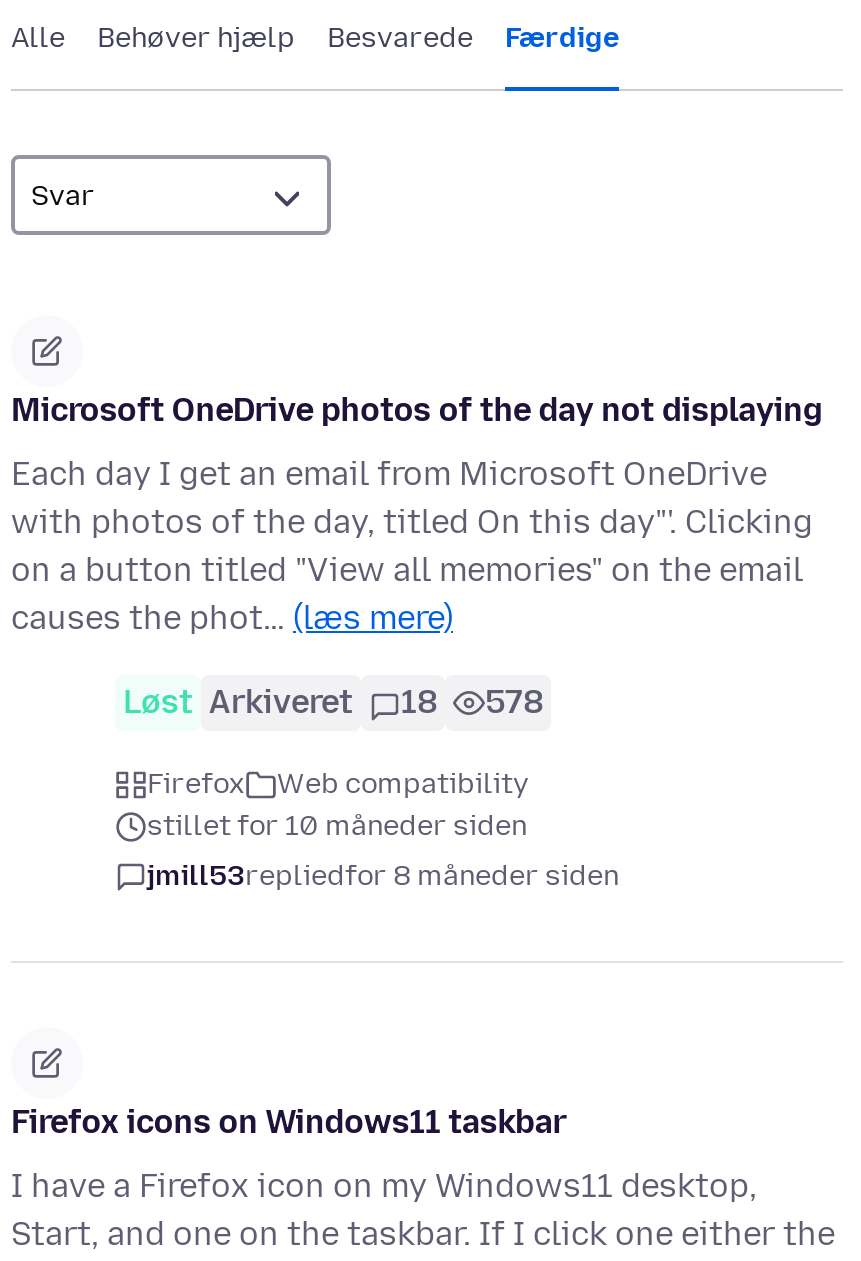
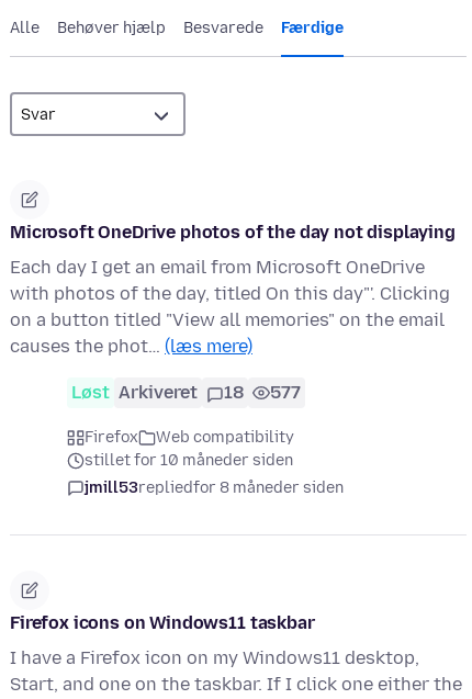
- Løst Arkiveret 18 578
+ Løst Arkiveret 18 577
